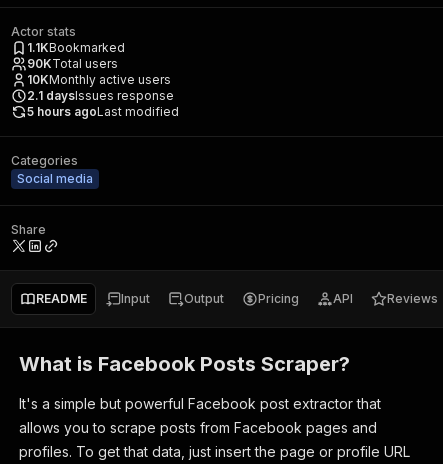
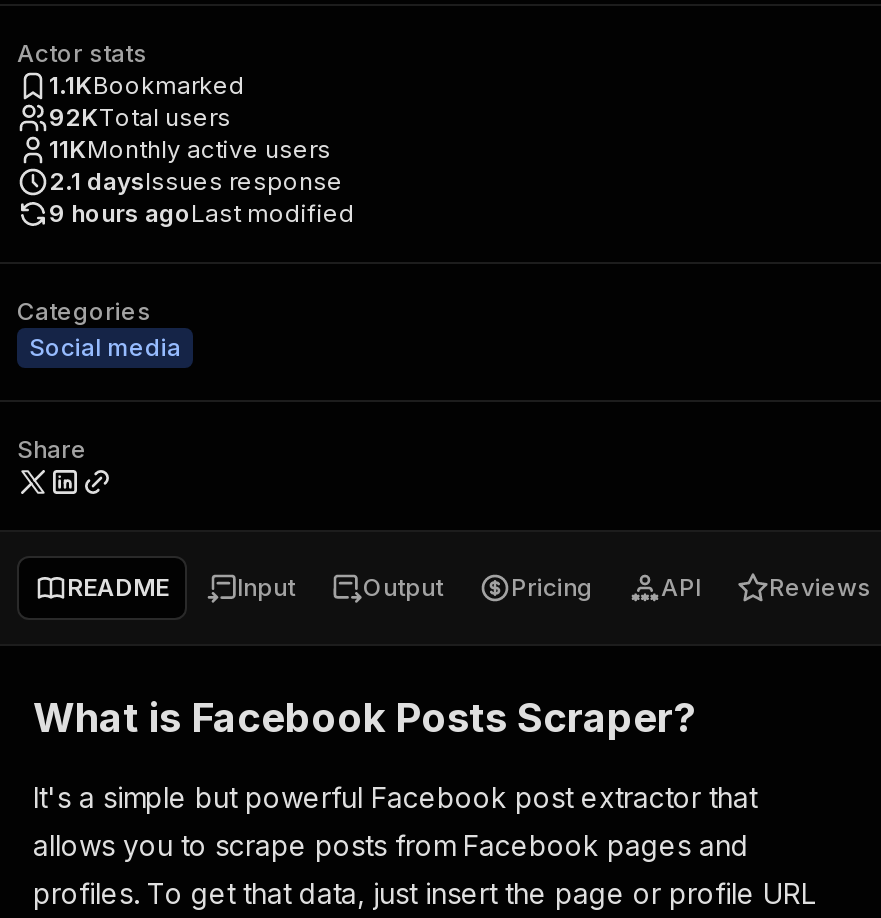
- 90KTotal users
+ 92KTotal users

- 10KMonthly active users
+ 11KMonthly active users

- 5 hours agoLast modified
+ 9 hours agoLast modified
